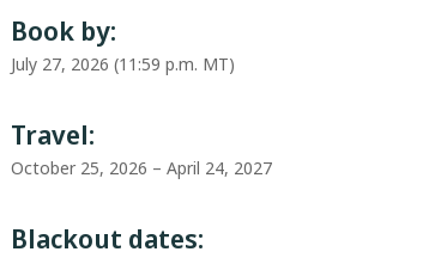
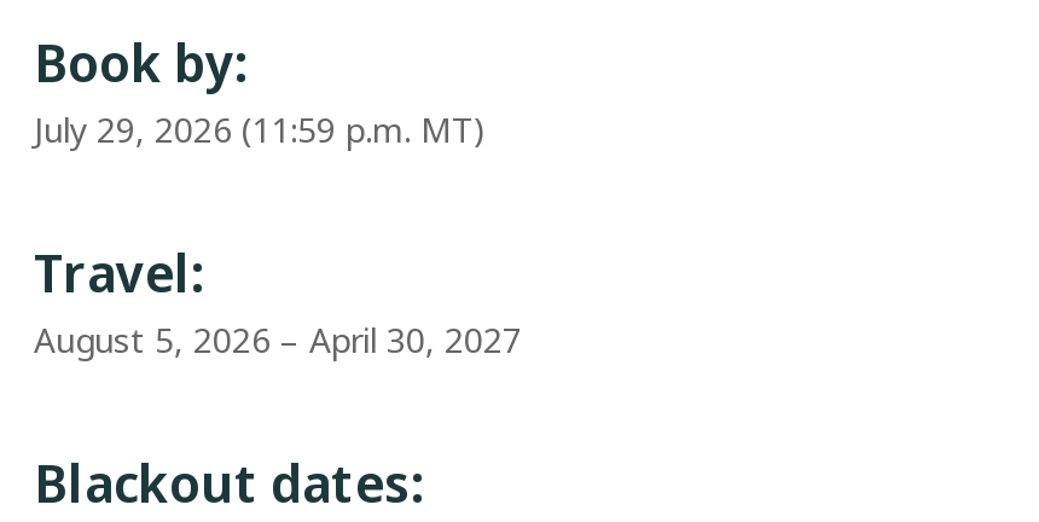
- July 27, 2026 (11:59 p.m. MT)
+ July 29, 2026 (11:59 p.m. MT)

- October 25, 2026 – April 24, 2027
+ August 5, 2026 – April 30, 2027
